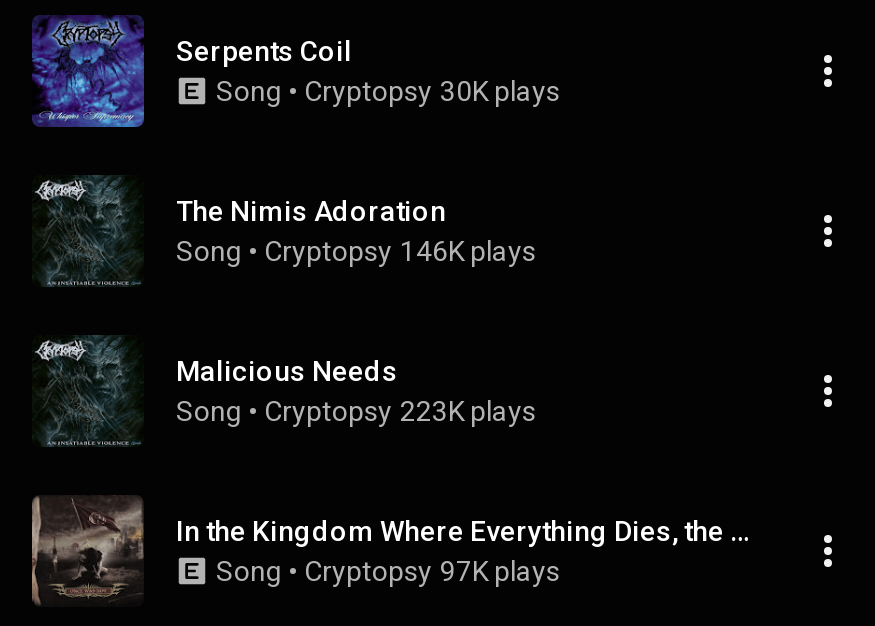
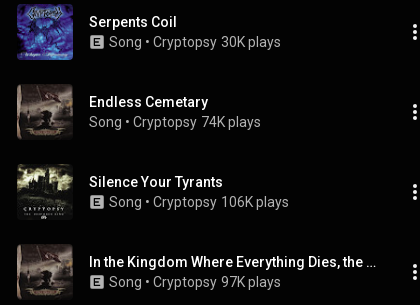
- [image]
- The Nimis Adoration
- Song • Cryptopsy 146K plays
+ [image]
+ Endless Cemetary
+ Song • Cryptopsy 74K plays

- [image]
- Malicious Needs
- Song • Cryptopsy 223K plays
+ [image]
+ Silence Your Tyrants
+ Song • Cryptopsy 106K plays
